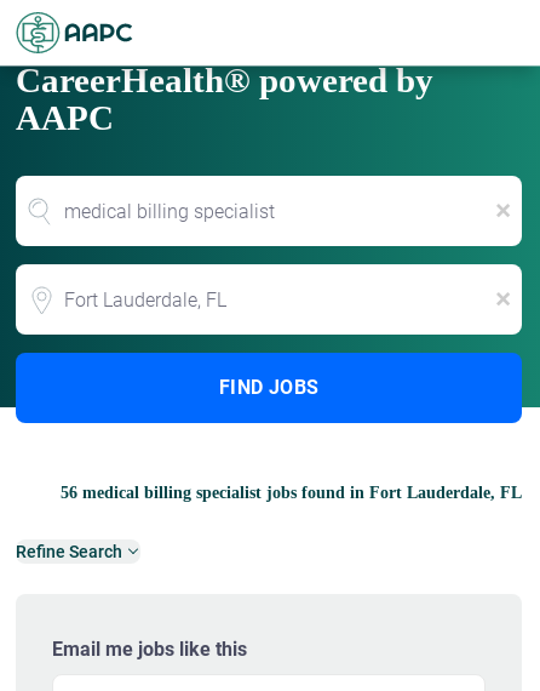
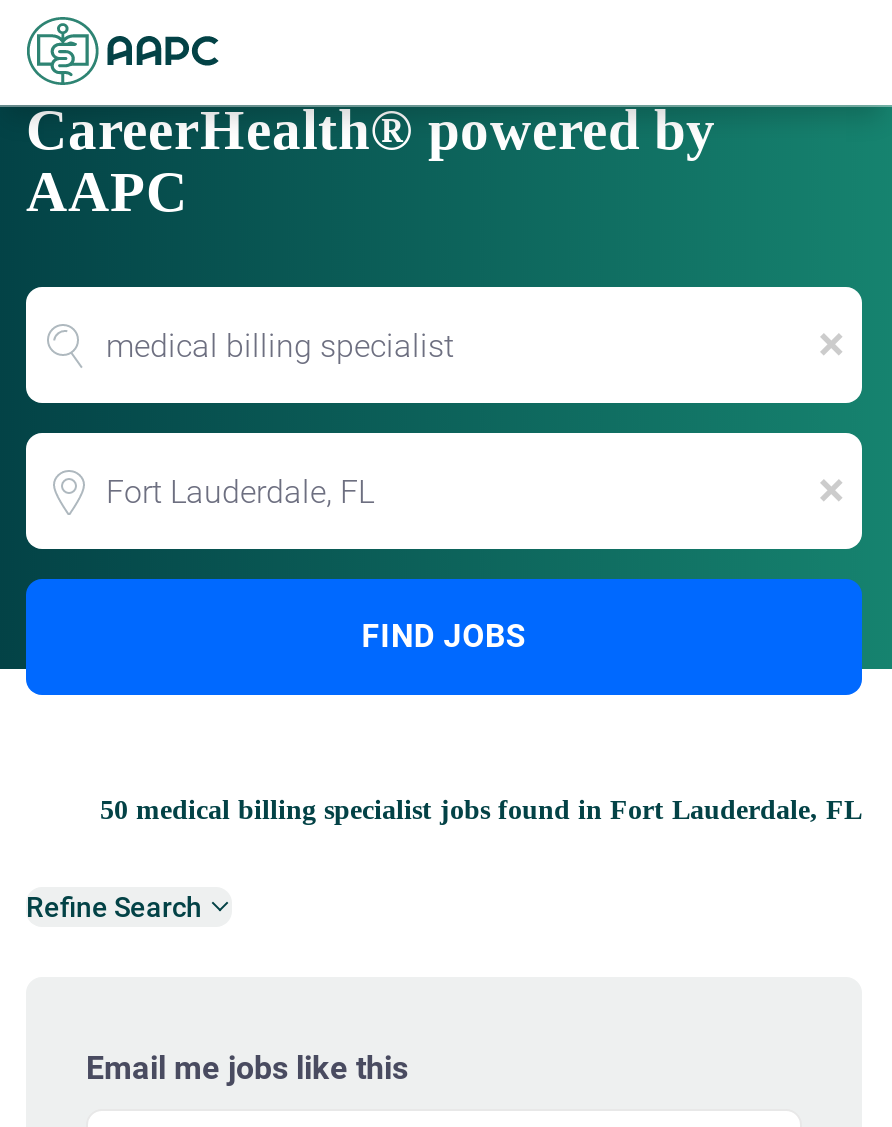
- 56 medical billing specialist jobs found in Fort Lauderdale, FL
+ 50 medical billing specialist jobs found in Fort Lauderdale, FL
